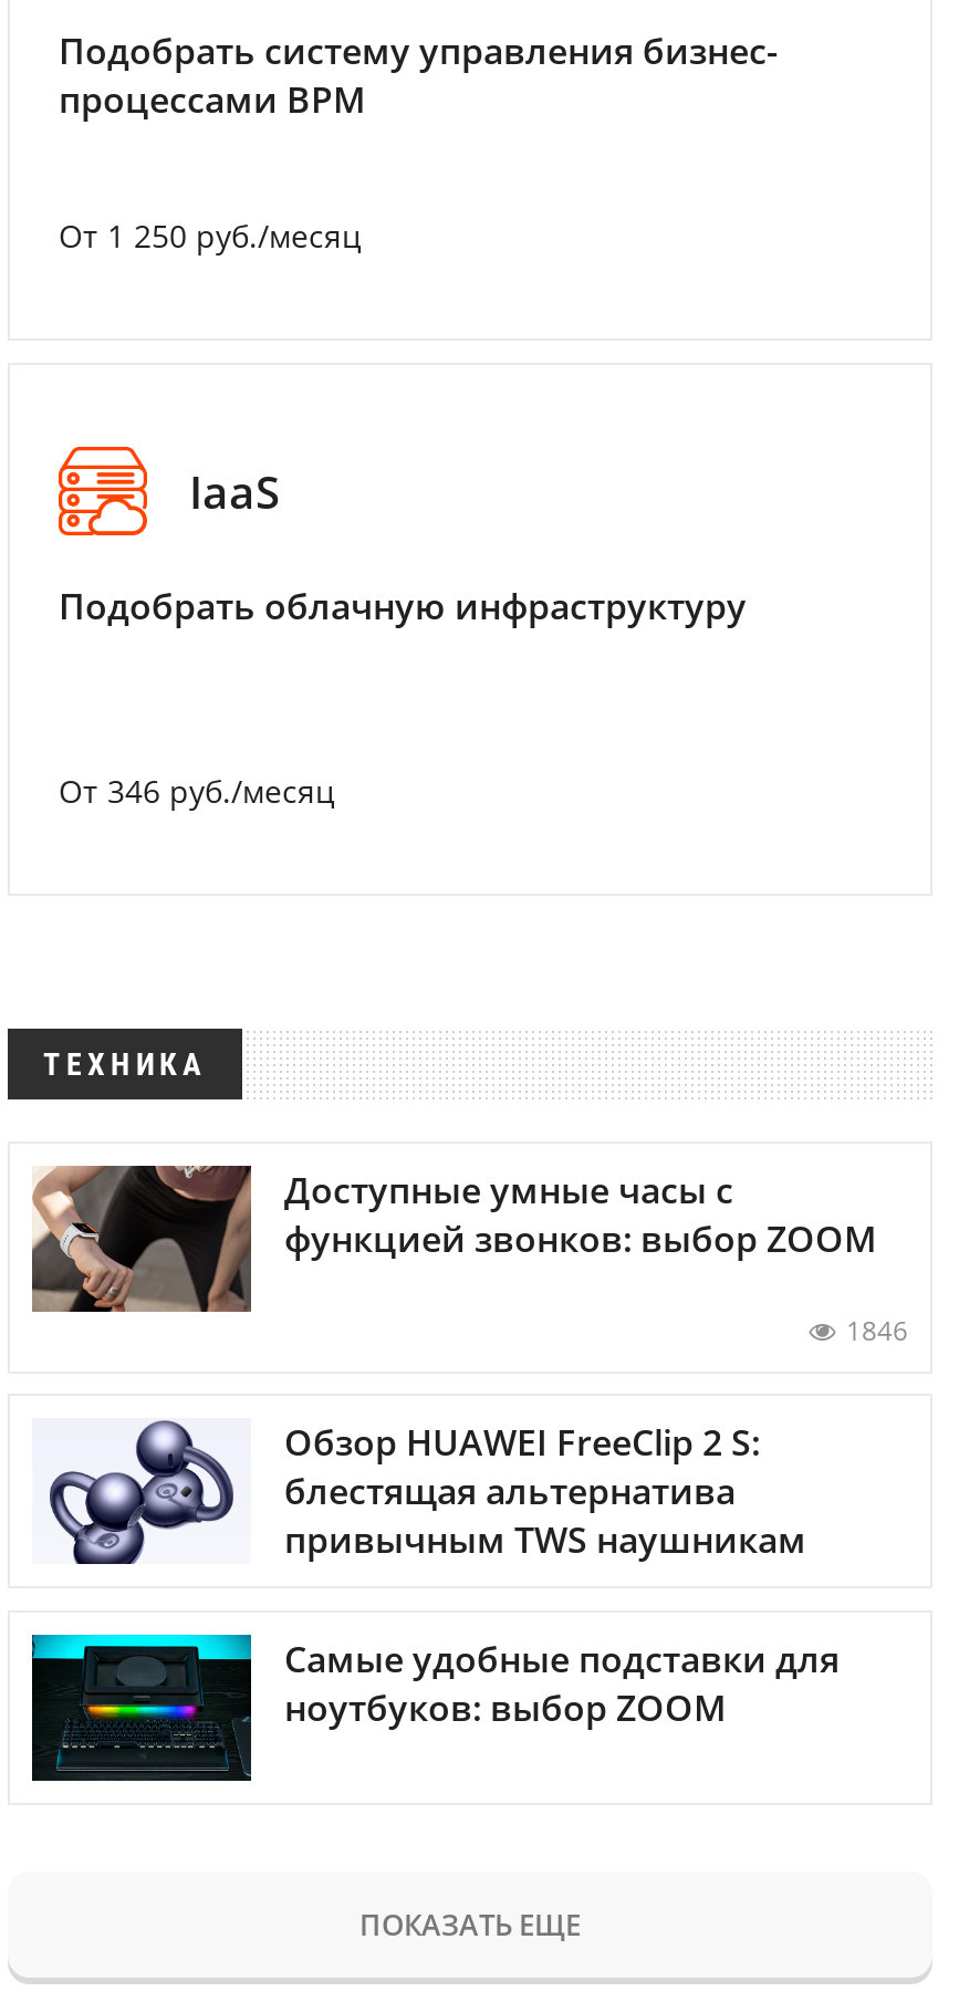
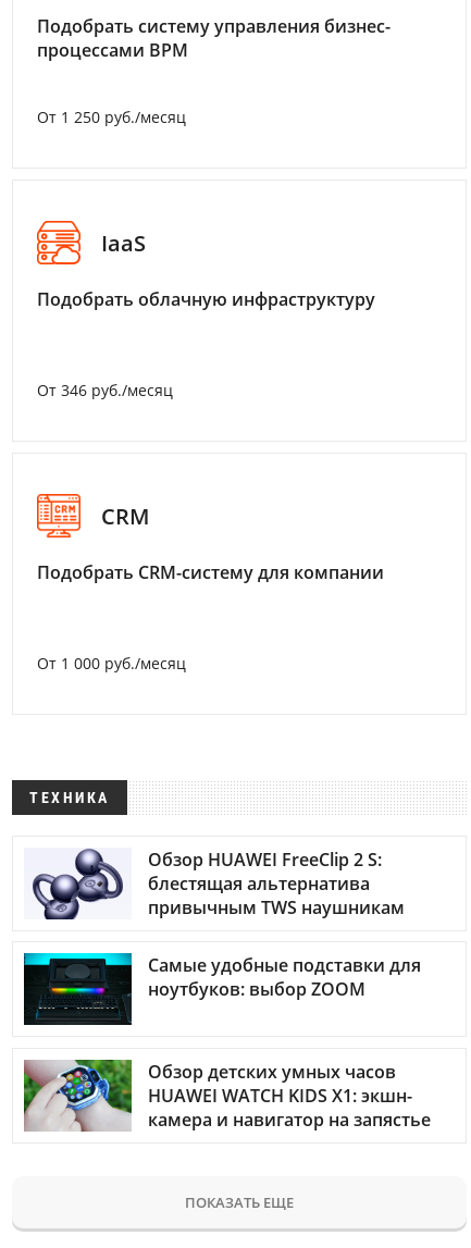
+ [image]
+ CRM
+ Подобрать CRM-систему для компании

+ От 1 000 руб./месяц

moved down: ТЕХНИКА

- [image]
- Доступные умные часы с
- функцией звонков: выбор ZOOM
- 1846

+ [image]
+ Обзор детских умных часов
+ HUAWEI WATCH KIDS X1: экшн-
+ камера и навигатор на запястье
